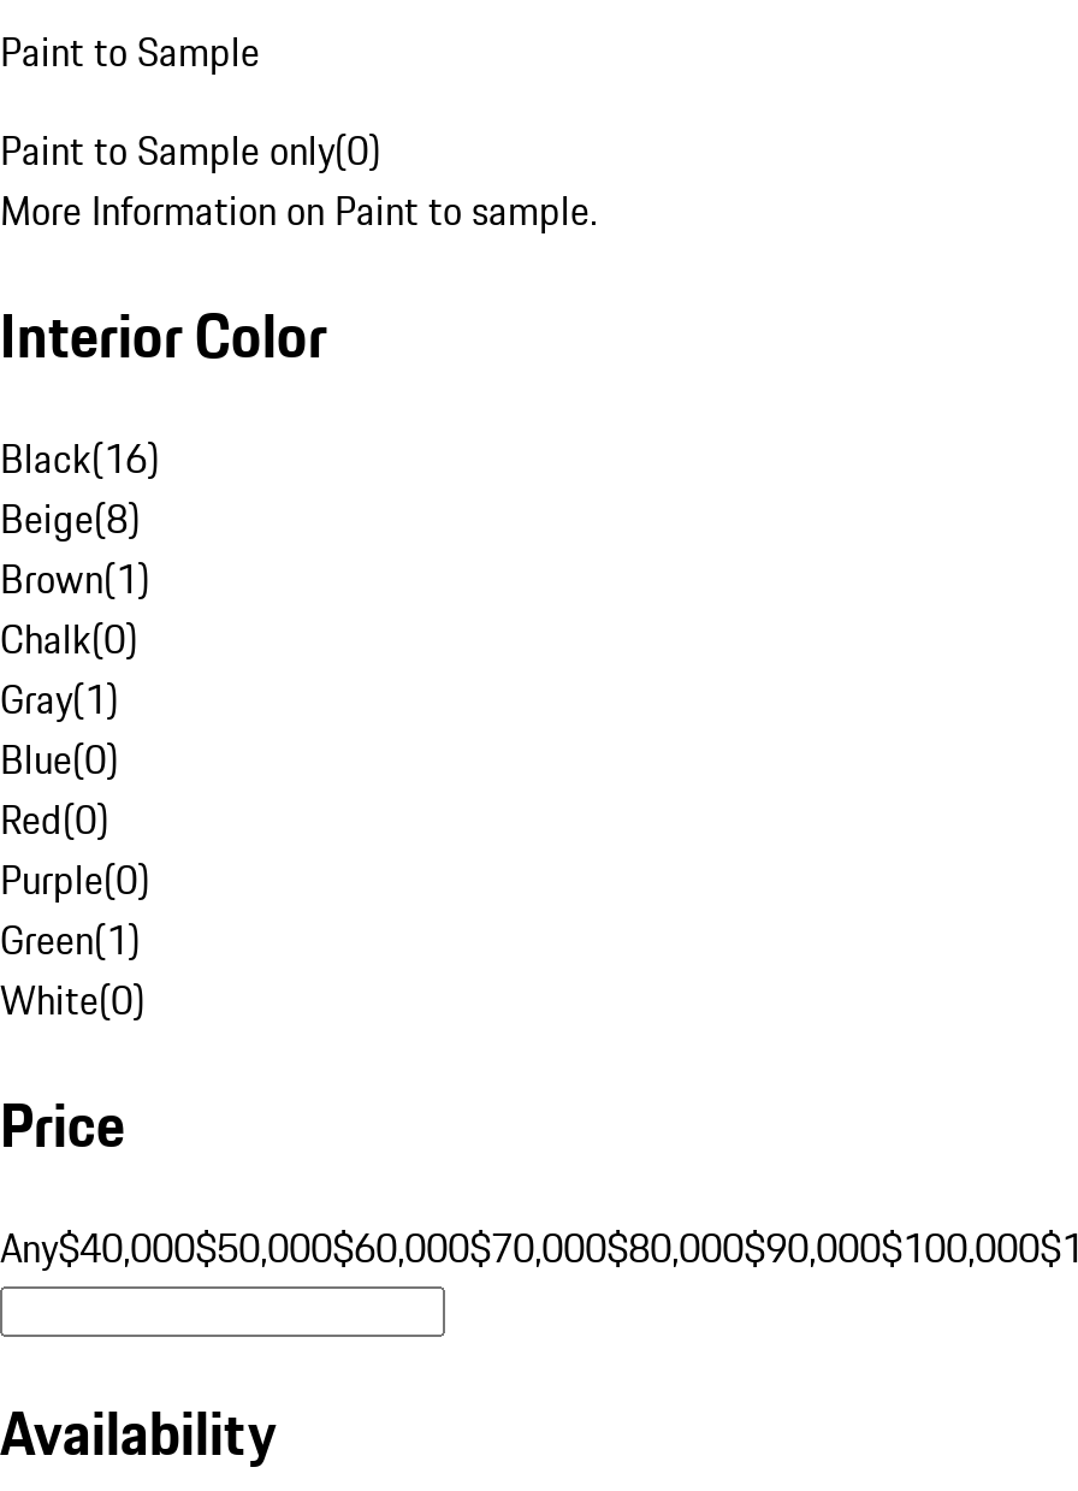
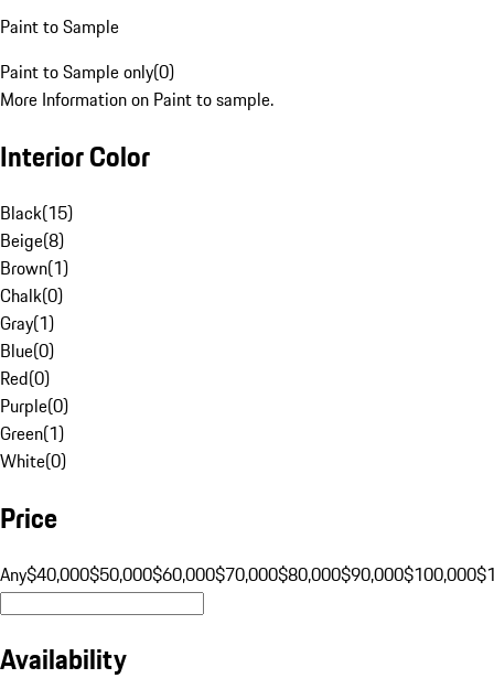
- Black(16)
+ Black(15)
